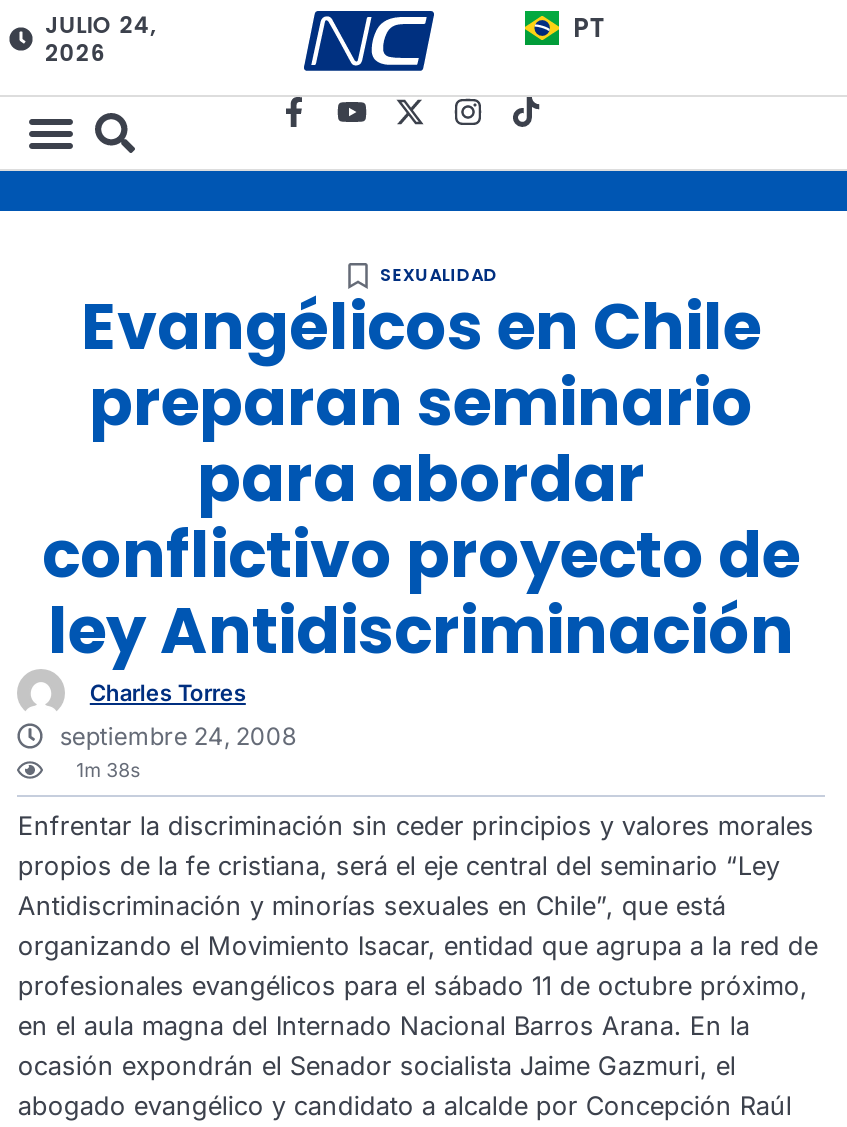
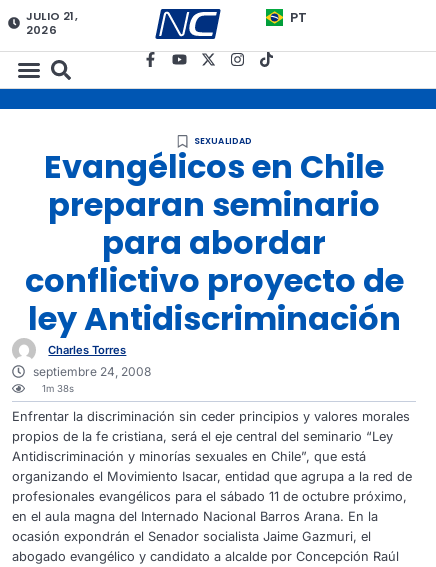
- JULIO 24,
+ JULIO 21,
